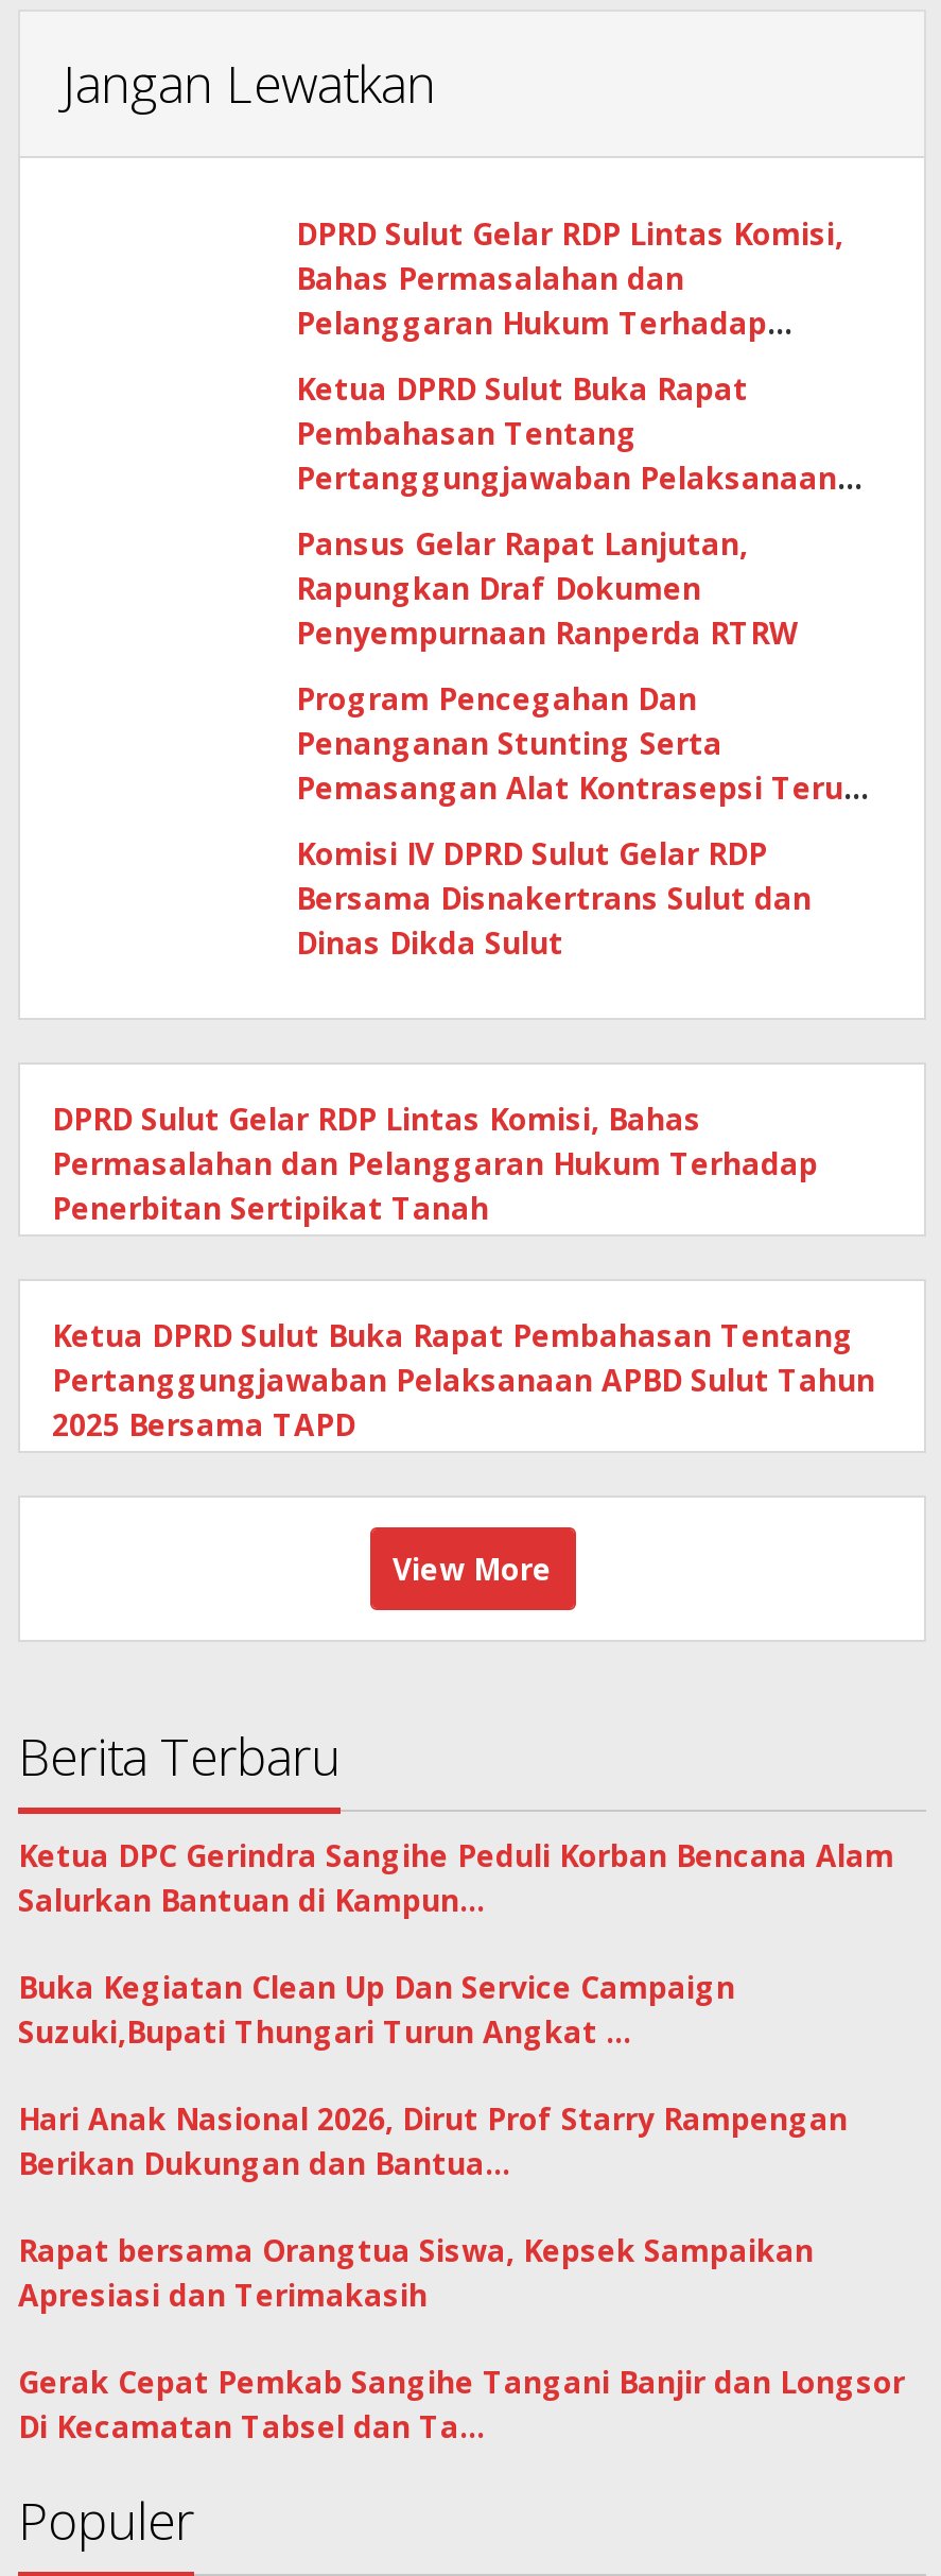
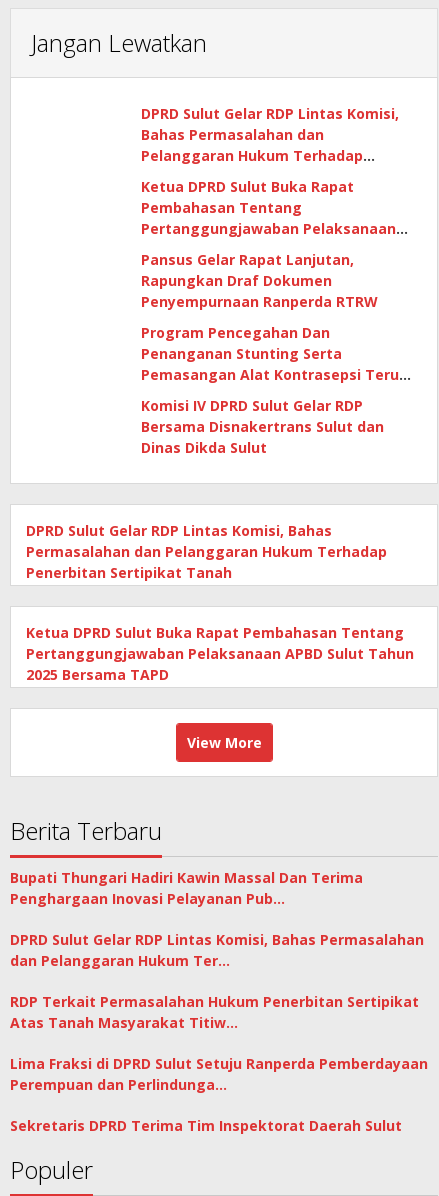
- Ketua DPC Gerindra Sangihe Peduli Korban Bencana Alam
- Salurkan Bantuan di Kampun…
+ Bupati Thungari Hadiri Kawin Massal Dan Terima
+ Penghargaan Inovasi Pelayanan Pub…

- Buka Kegiatan Clean Up Dan Service Campaign
- Suzuki,Bupati Thungari Turun Angkat …
+ DPRD Sulut Gelar RDP Lintas Komisi, Bahas Permasalahan
+ dan Pelanggaran Hukum Ter…

- Hari Anak Nasional 2026, Dirut Prof Starry Rampengan
- Berikan Dukungan dan Bantua…
+ RDP Terkait Permasalahan Hukum Penerbitan Sertipikat
+ Atas Tanah Masyarakat Titiw…

- Rapat bersama Orangtua Siswa, Kepsek Sampaikan
- Apresiasi dan Terimakasih
+ Lima Fraksi di DPRD Sulut Setuju Ranperda Pemberdayaan
+ Perempuan dan Perlindunga…

- Gerak Cepat Pemkab Sangihe Tangani Banjir dan Longsor
- Di Kecamatan Tabsel dan Ta…
+ Sekretaris DPRD Terima Tim Inspektorat Daerah Sulut
